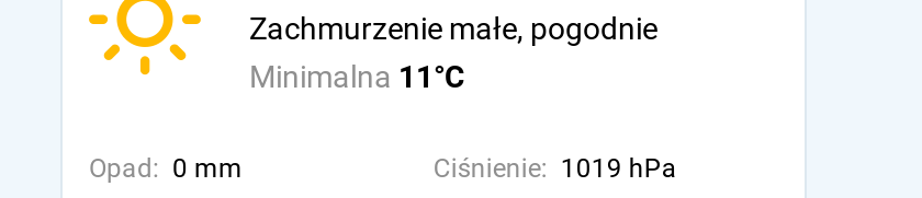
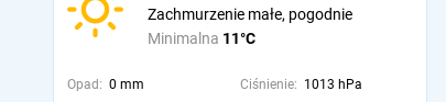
- Ciśnienie: 1019 hPa
+ Ciśnienie: 1013 hPa
